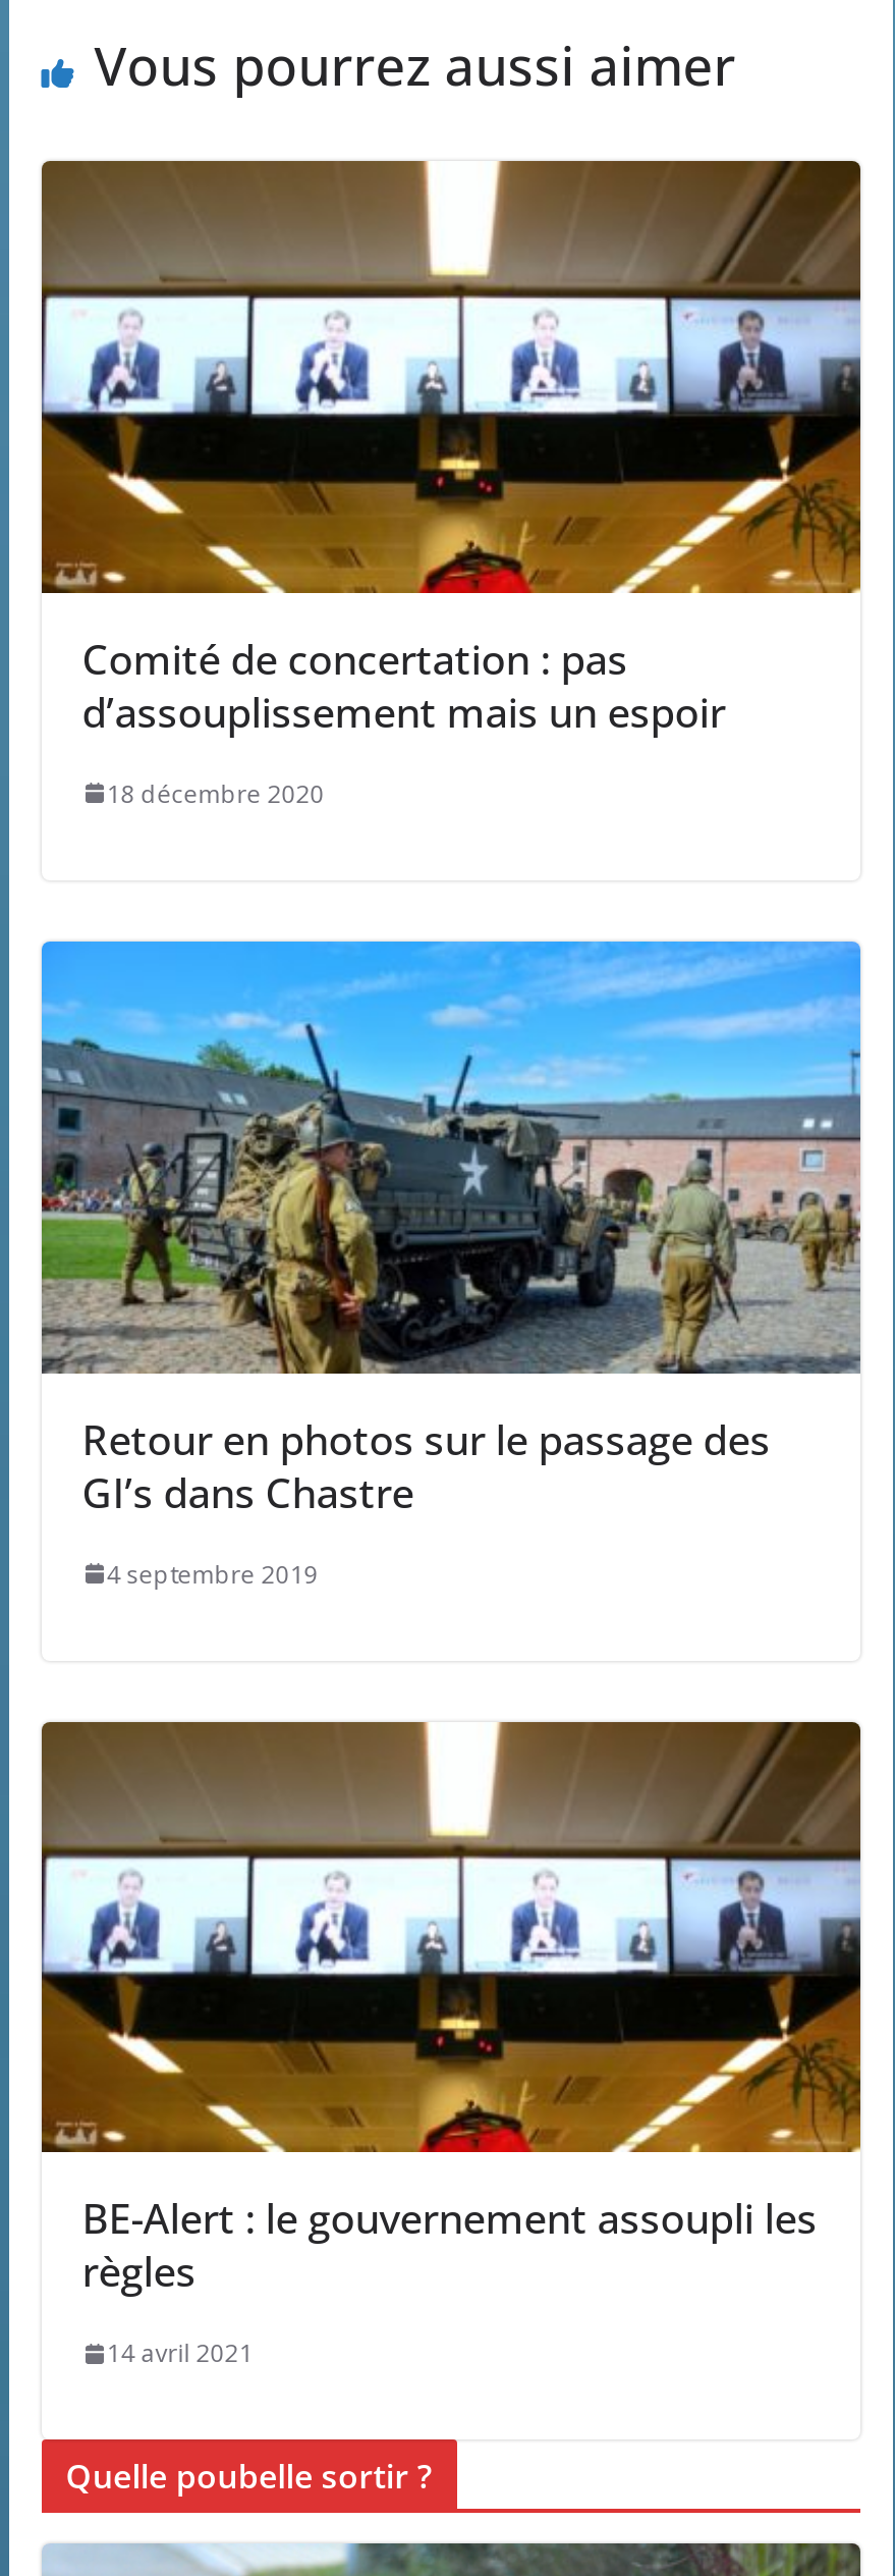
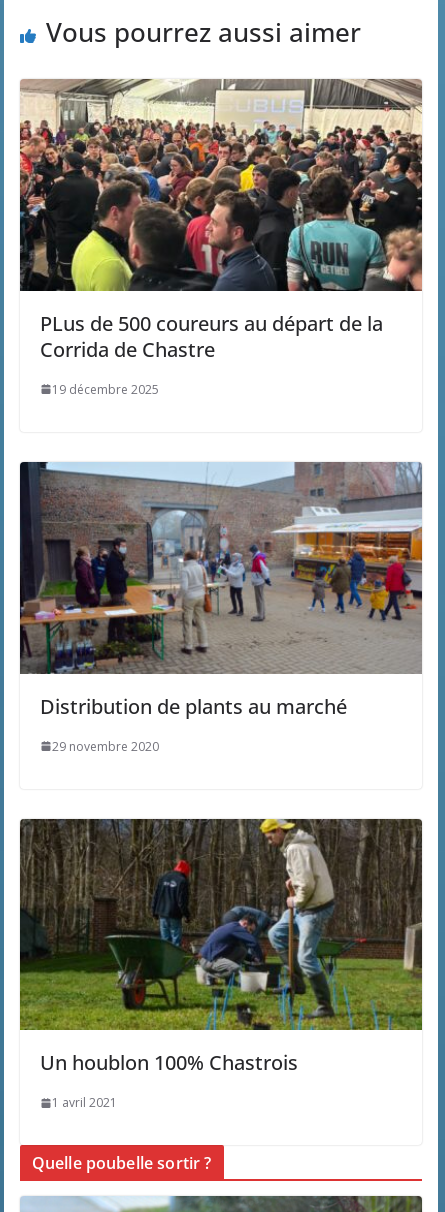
- [image]
- Comité de concertation : pas
- d’assouplissement mais un espoir
+ [image]
+ PLus de 500 coureurs au départ de la
+ Corrida de Chastre

- 18 décembre 2020
+ 19 décembre 2025

- [image]
- Retour en photos sur le passage des
- GI’s dans Chastre
+ [image]
+ Distribution de plants au marché

- 4 septembre 2019
+ 29 novembre 2020

- [image]
- BE-Alert : le gouvernement assoupli les
- règles
+ [image]
+ Un houblon 100% Chastrois

- 14 avril 2021
+ 1 avril 2021
